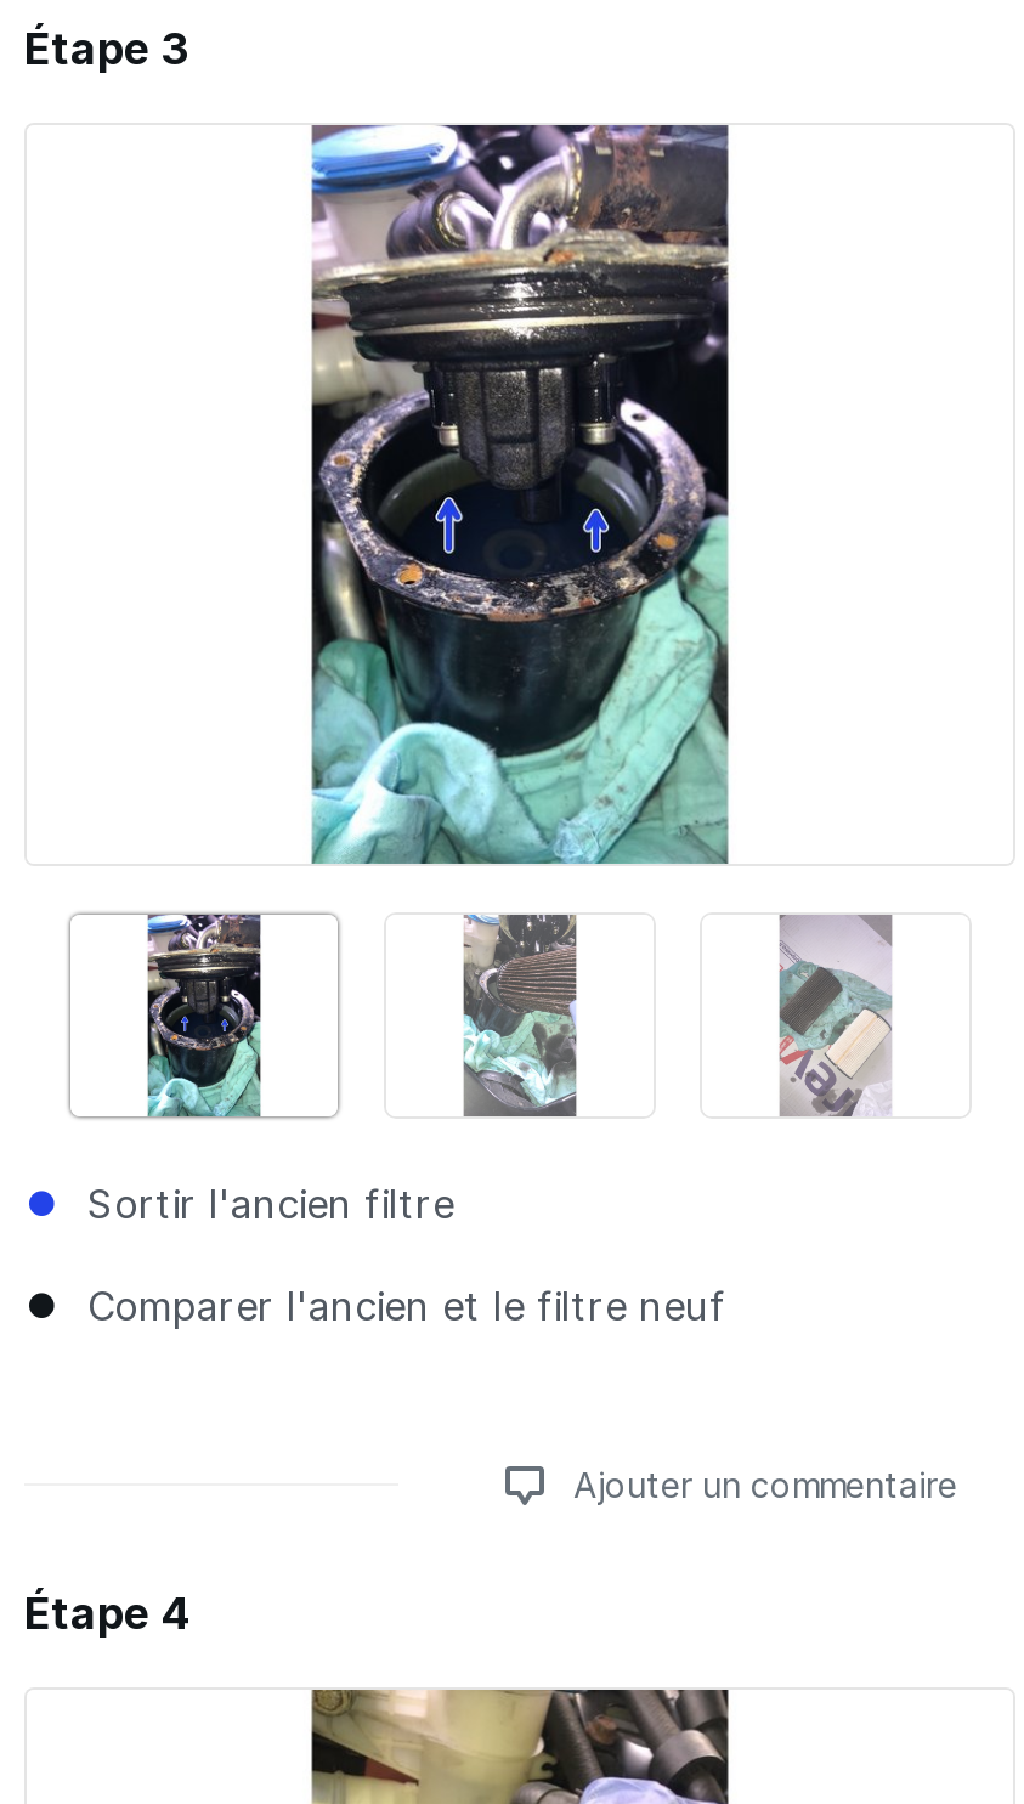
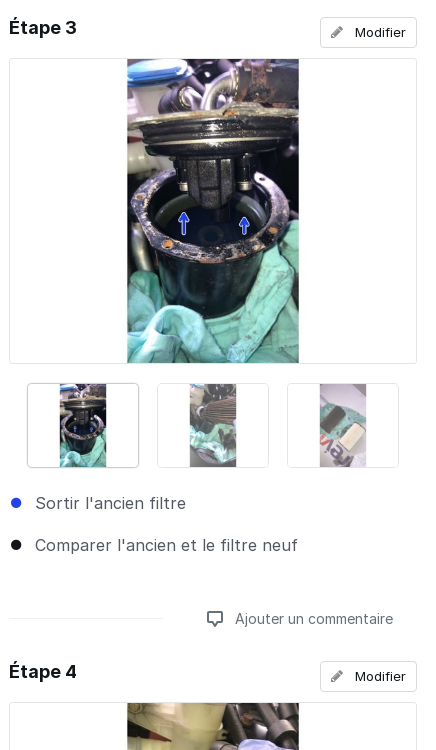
+ Modifier

+ Modifier
